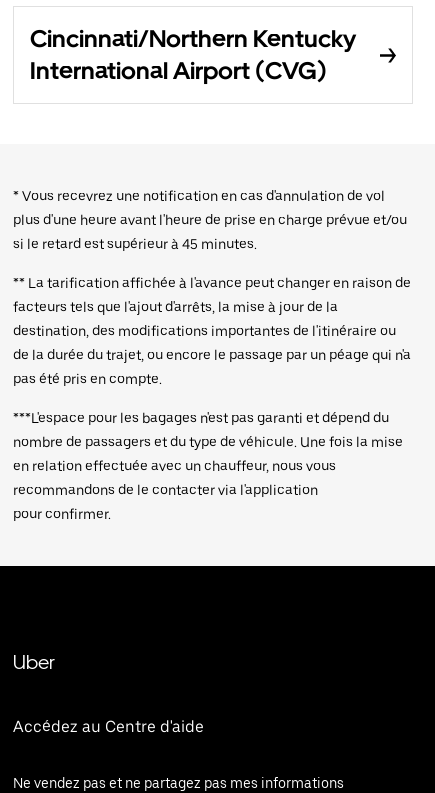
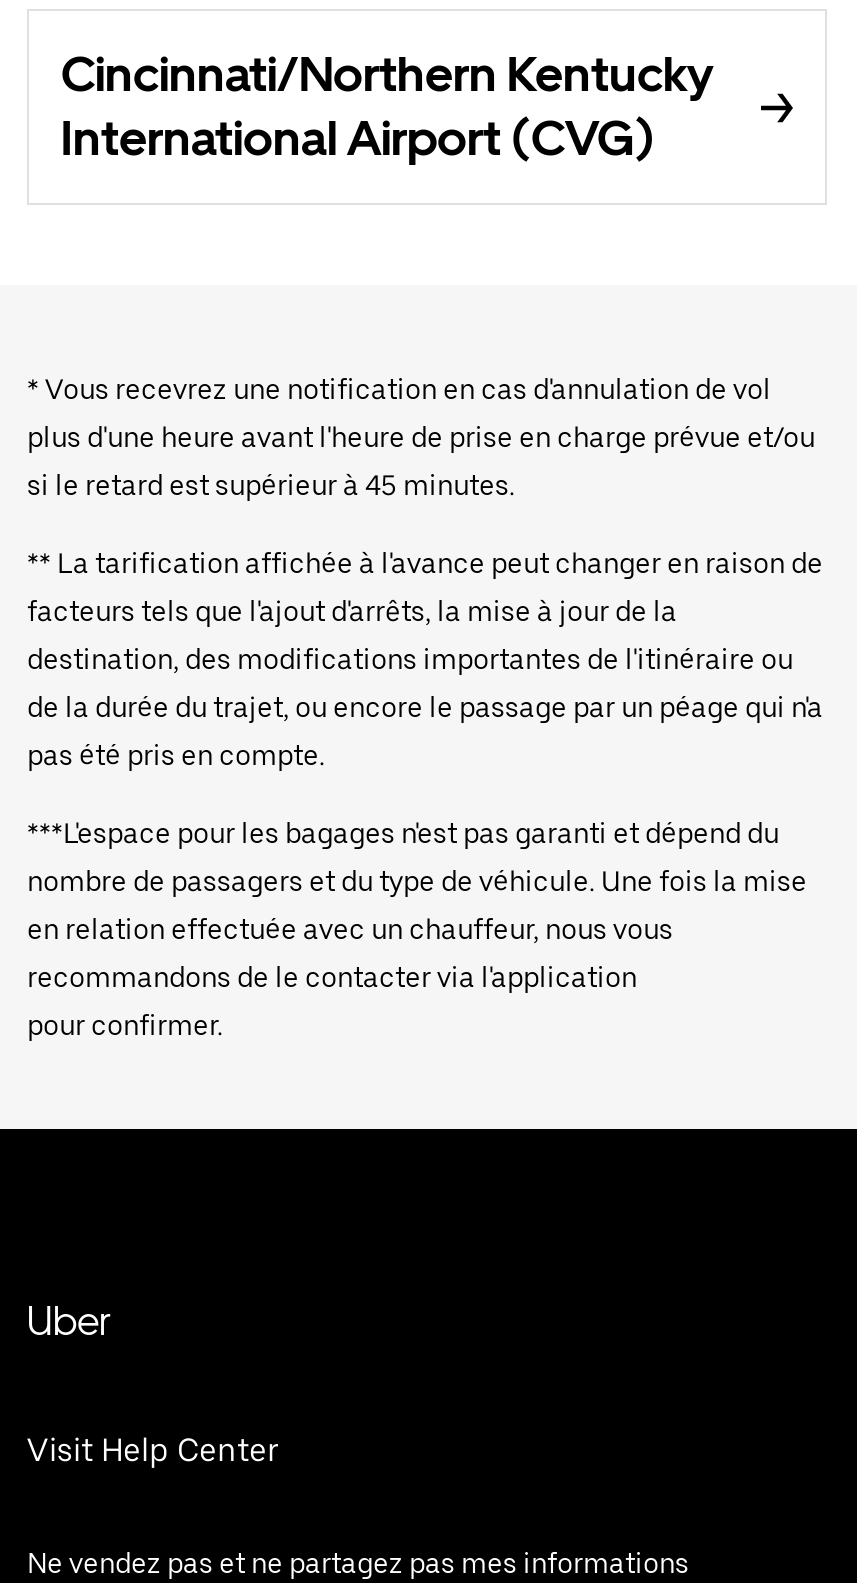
- Accédez au Centre d'aide
+ Visit Help Center
